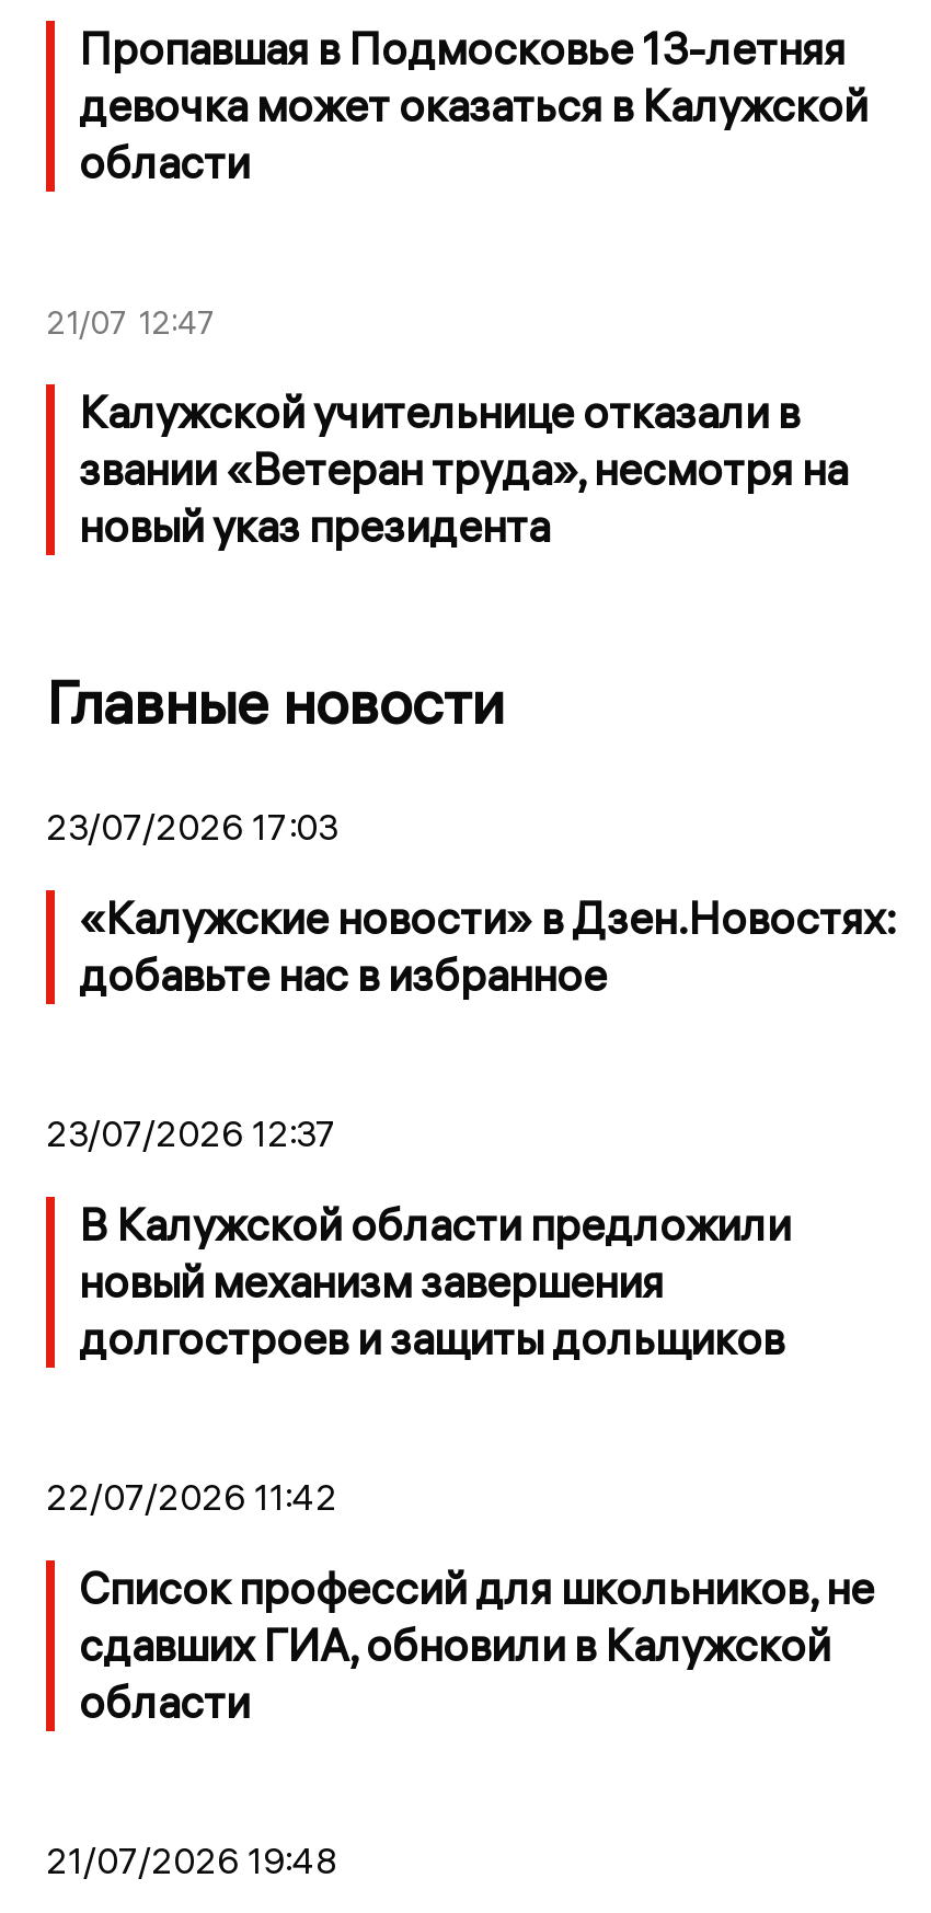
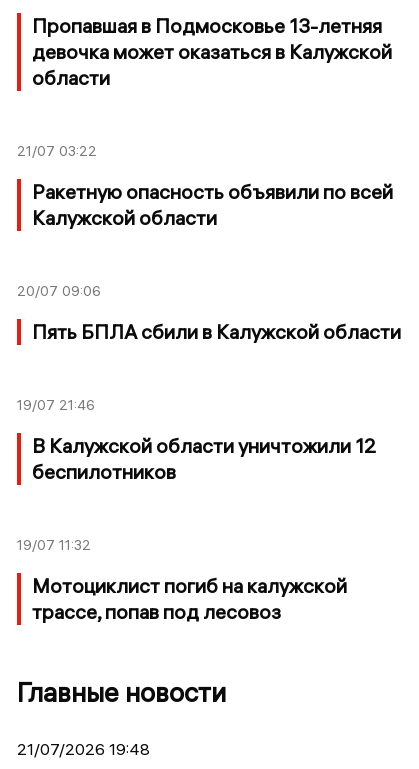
- 21/07 12:47
- Калужской учительнице отказали в
- звании «Ветеран труда», несмотря на
- новый указ президента
+ 21/07 03:22
+ Ракетную опасность объявили по всей
+ Калужской области
+ 20/07 09:06
+ Пять БПЛА сбили в Калужской области
+ 19/07 21:46
+ В Калужской области уничтожили 12
+ беспилотников
+ 19/07 11:32
+ Мотоциклист погиб на калужской
+ трассе, попав под лесовоз

moved down: Главные новости

- 23/07/2026 17:03
- «Калужские новости» в Дзен.Новостях:
- добавьте нас в избранное
- 23/07/2026 12:37
- В Калужской области предложили
- новый механизм завершения
- долгостроев и защиты дольщиков
- 22/07/2026 11:42
- Список профессий для школьников, не
- сдавших ГИА, обновили в Калужской
- области
